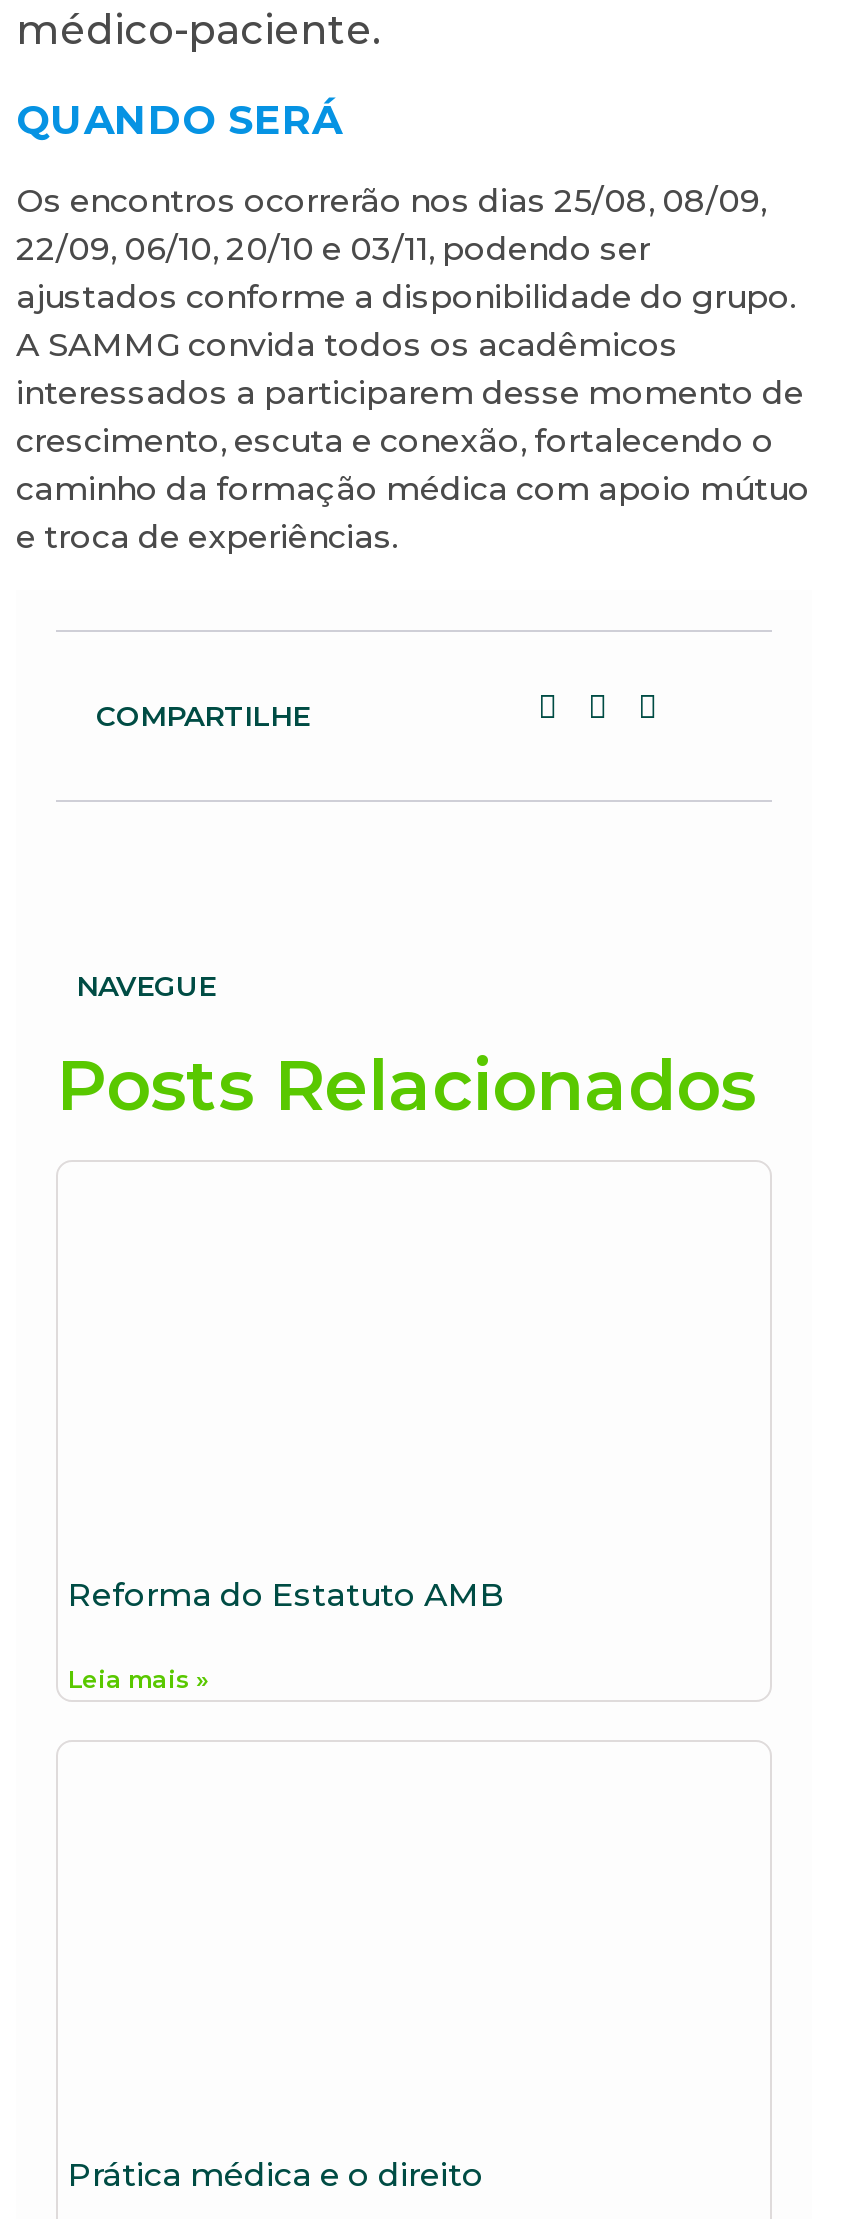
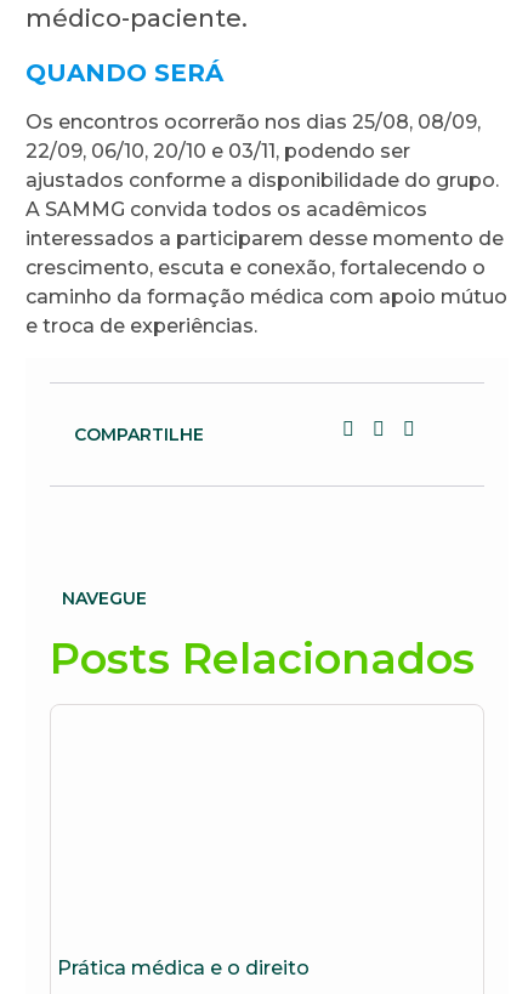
- Reforma do Estatuto AMB
- Leia mais »
